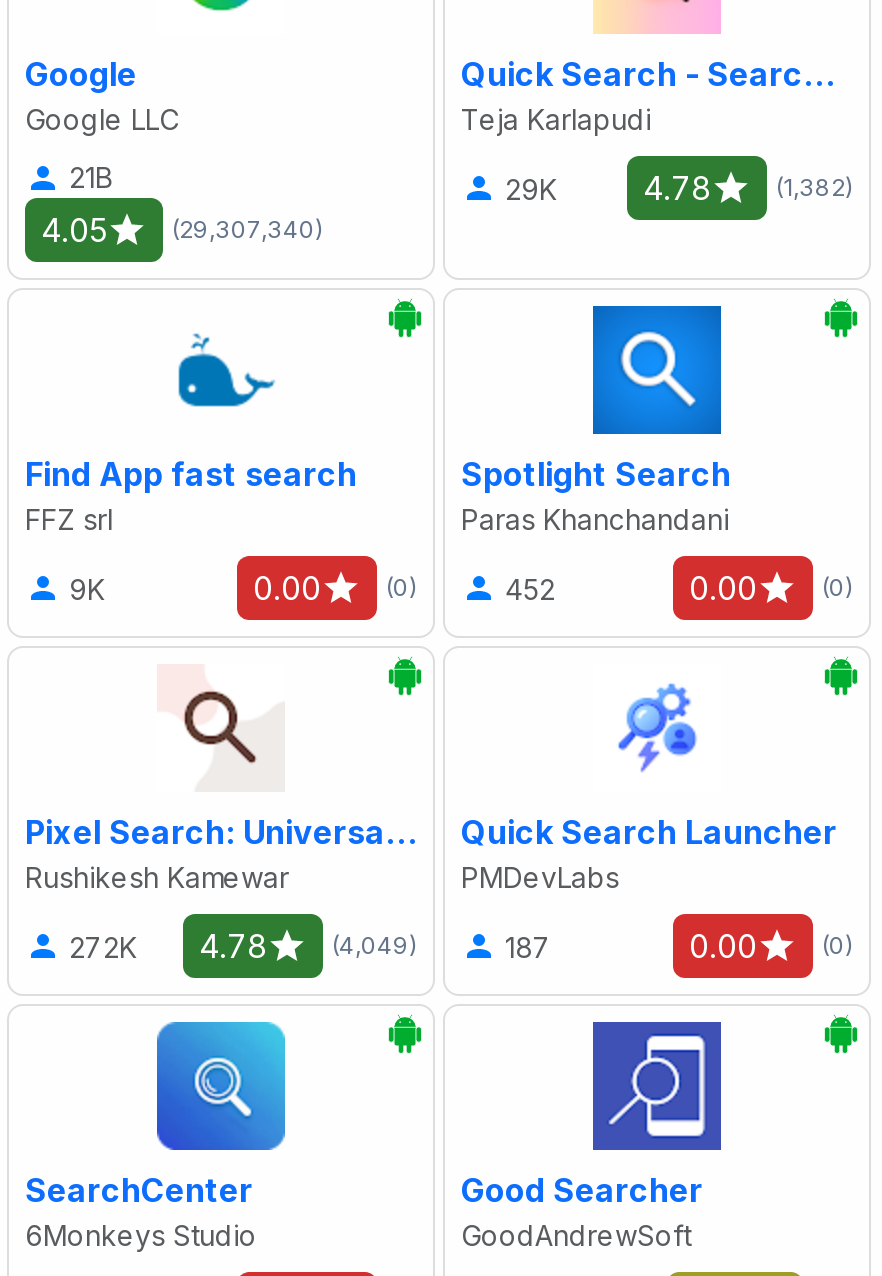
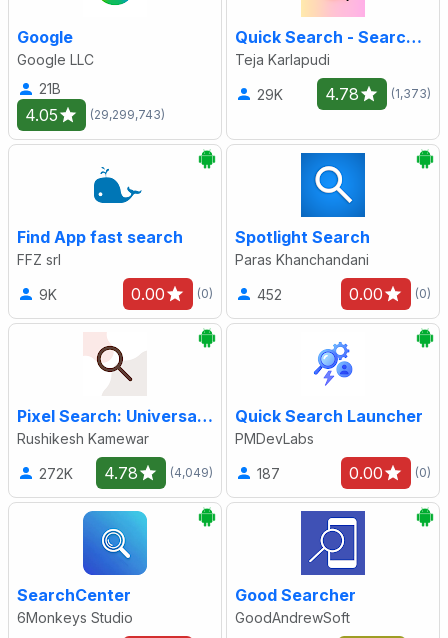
- (1,382)
+ (1,373)

- (29,307,340)
+ (29,299,743)
